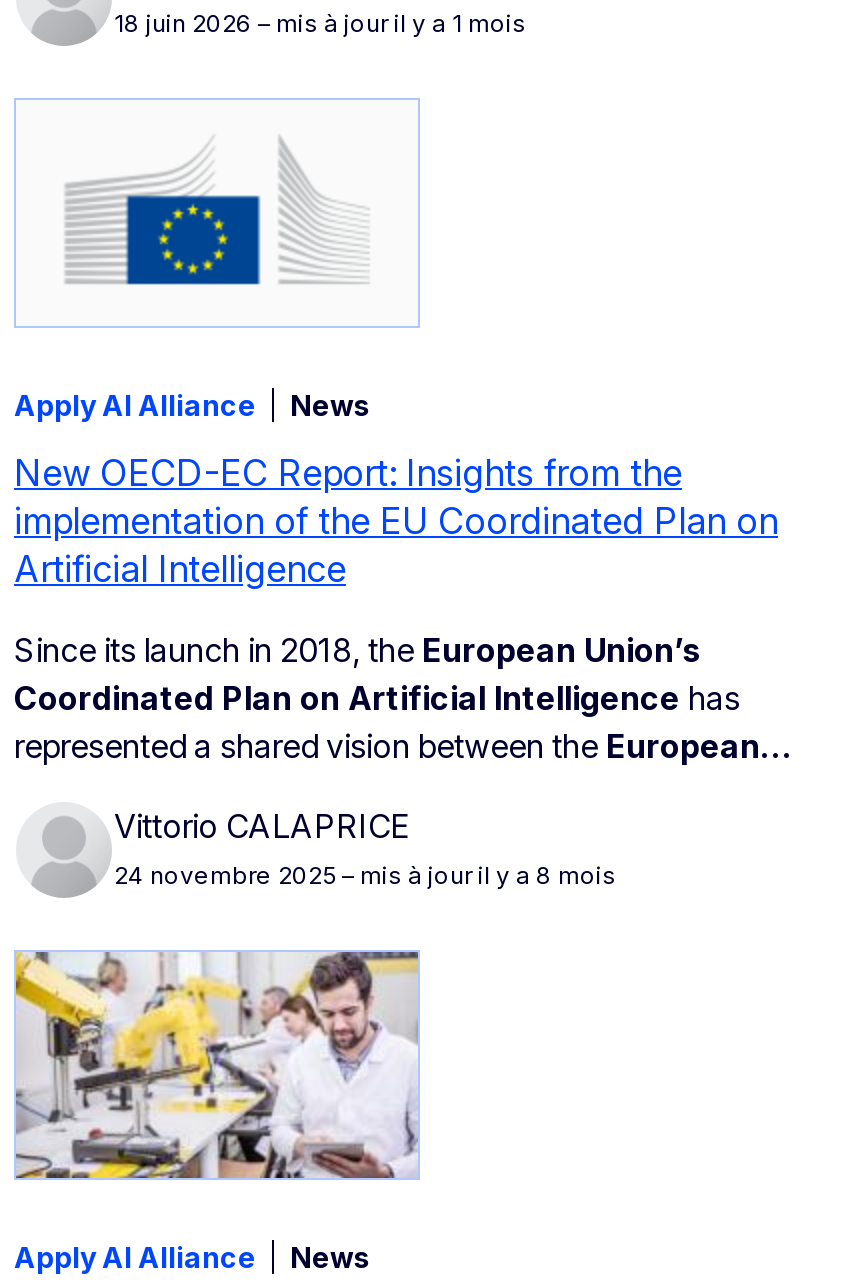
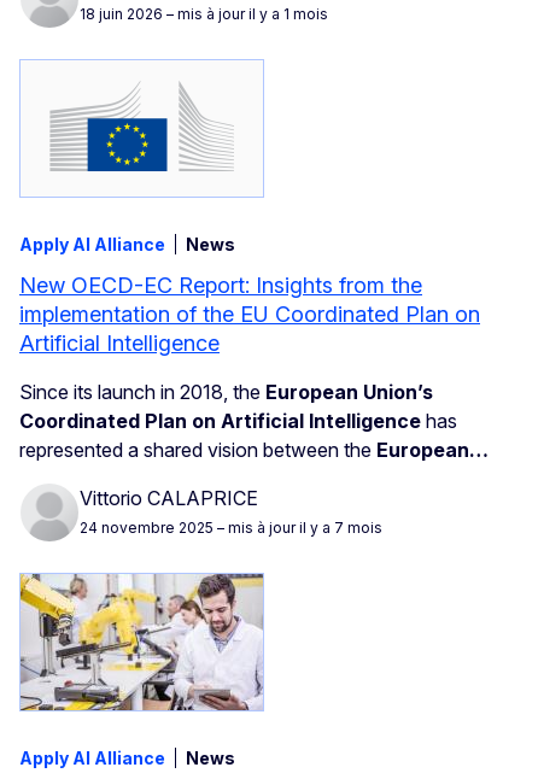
- 24 novembre 2025 – mis à jour il y a 8 mois
+ 24 novembre 2025 – mis à jour il y a 7 mois
